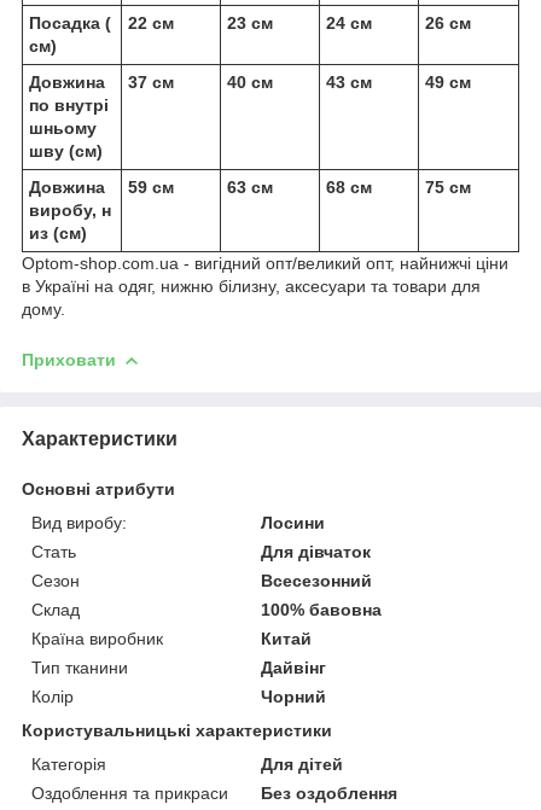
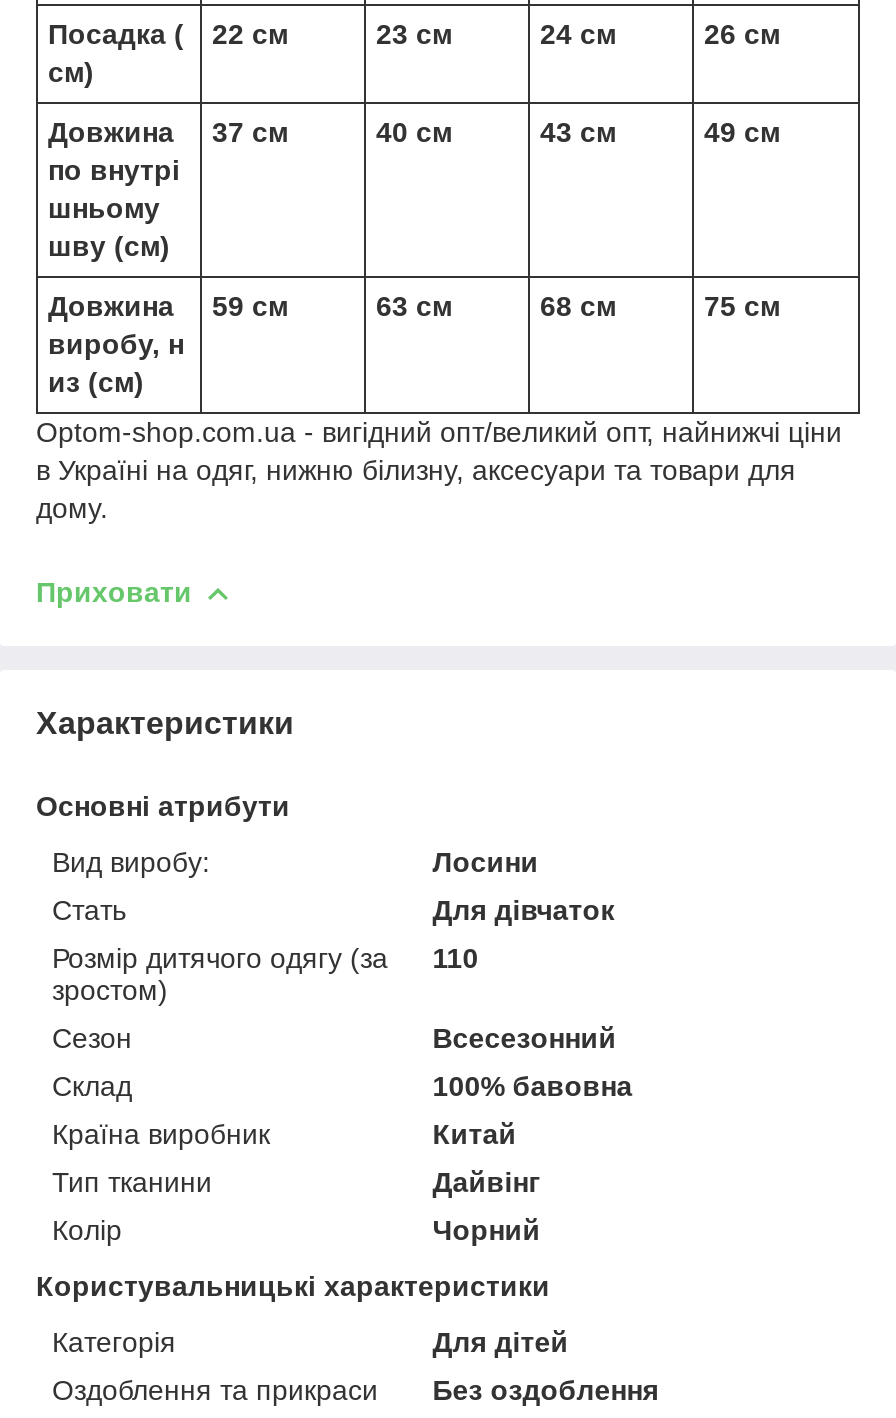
+ Розмір дитячого одягу (за
+ зростом)

+ 110
